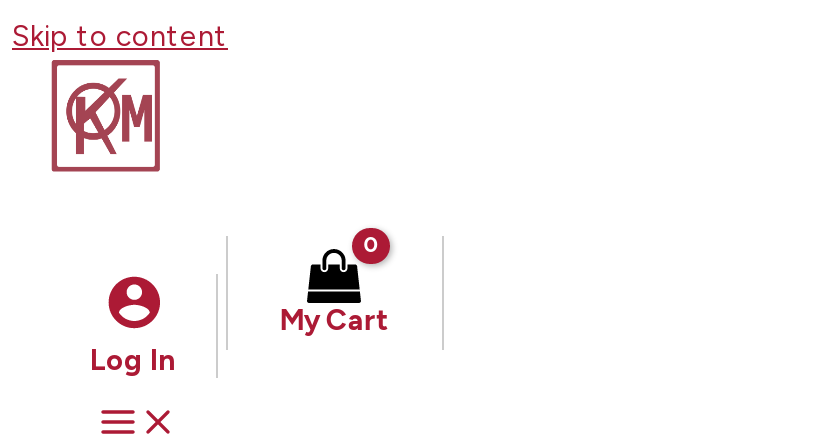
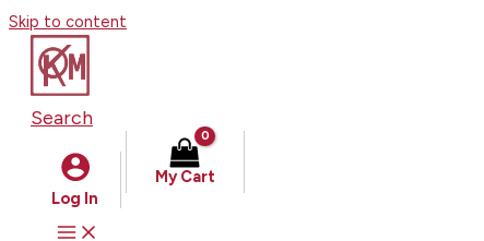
+ Search
